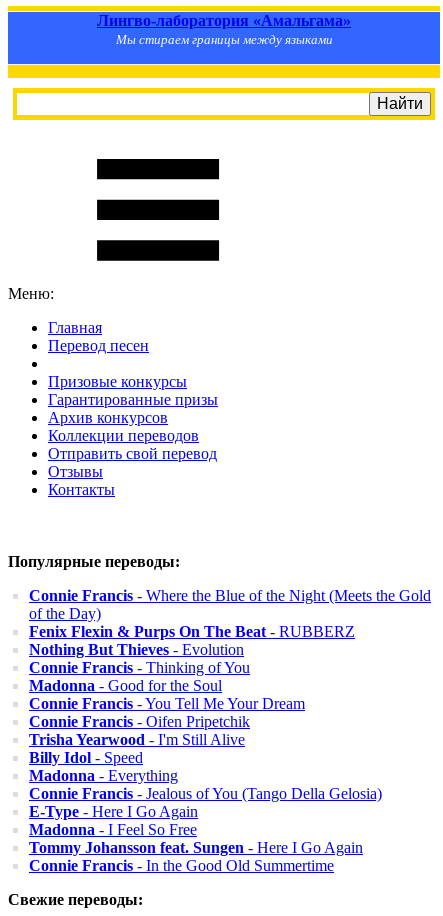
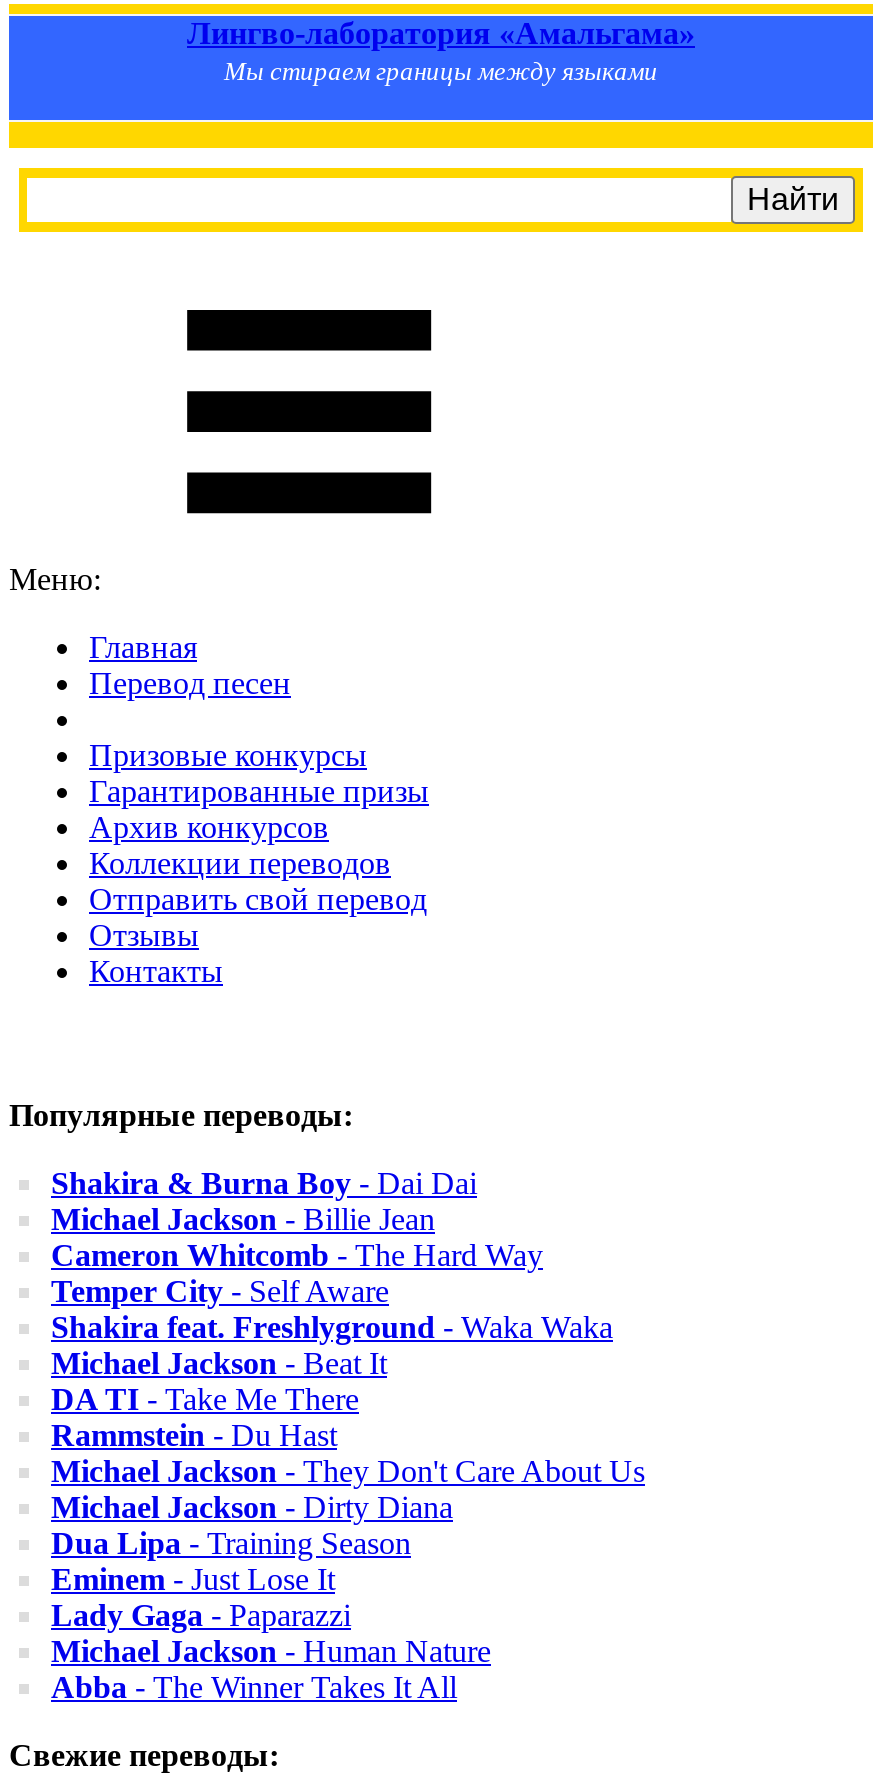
- Connie Francis - Where the Blue of the Night (Meets the Gold
- of the Day)
- Fenix Flexin & Purps On The Beat - RUBBERZ
- Nothing But Thieves - Evolution
- Connie Francis - Thinking of You
- Madonna - Good for the Soul
- Connie Francis - You Tell Me Your Dream
- Connie Francis - Oifen Pripetchik
- Trisha Yearwood - I'm Still Alive
- Billy Idol - Speed
- Madonna - Everything
- Connie Francis - Jealous of You (Tango Della Gelosia)
- E-Type - Here I Go Again
- Madonna - I Feel So Free
- Tommy Johansson feat. Sungen - Here I Go Again
- Connie Francis - In the Good Old Summertime
+ Shakira & Burna Boy - Dai Dai
+ Michael Jackson - Billie Jean
+ Cameron Whitcomb - The Hard Way
+ Temper City - Self Aware
+ Shakira feat. Freshlyground - Waka Waka
+ Michael Jackson - Beat It
+ DA TI - Take Me There
+ Rammstein - Du Hast
+ Michael Jackson - They Don't Care About Us
+ Michael Jackson - Dirty Diana
+ Dua Lipa - Training Season
+ Eminem - Just Lose It
+ Lady Gaga - Paparazzi
+ Michael Jackson - Human Nature
+ Abba - The Winner Takes It All
